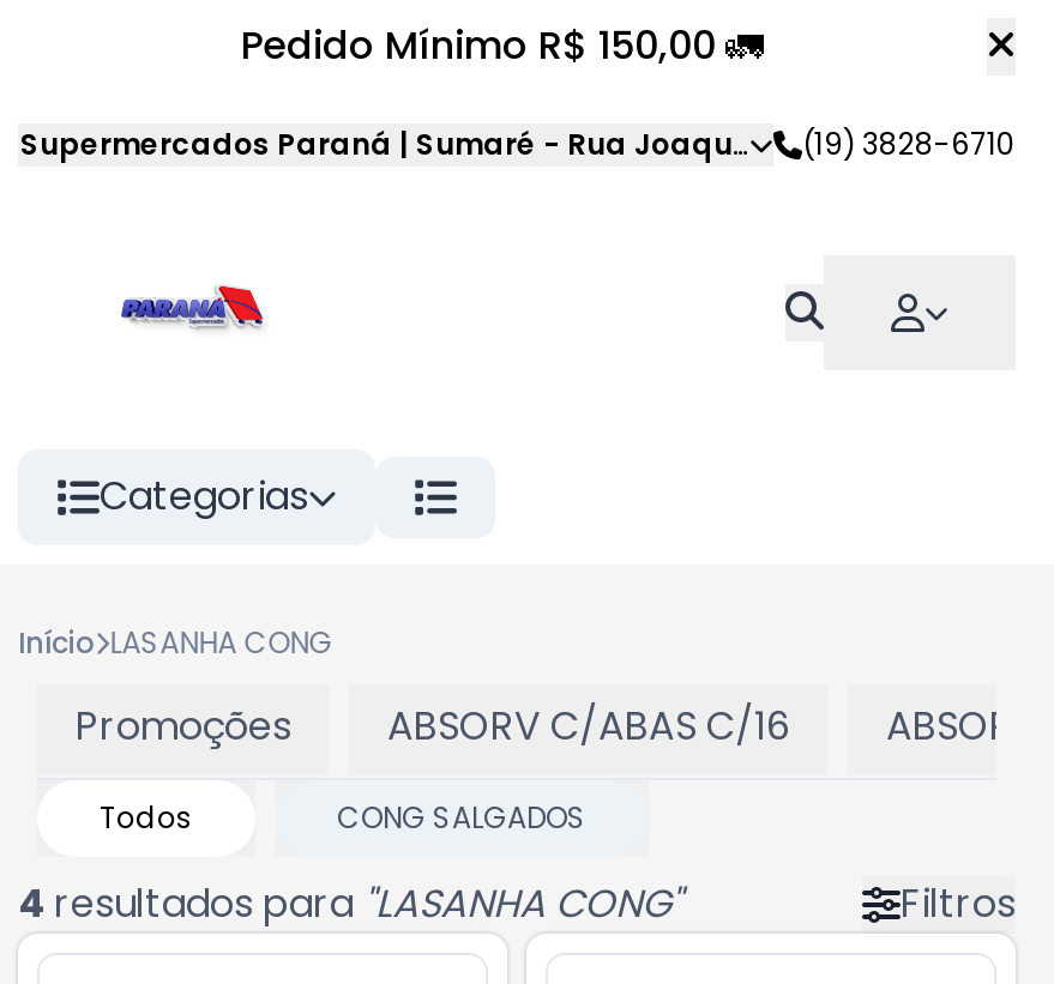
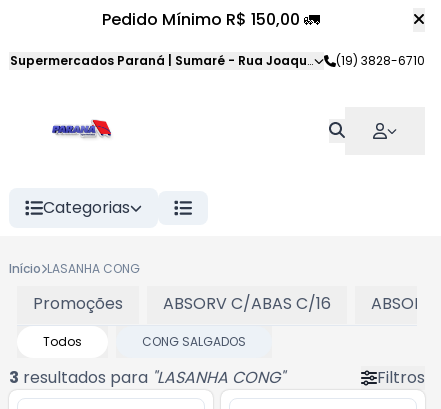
- 4 resultados para " LASANHA CONG"
+ 3 resultados para " LASANHA CONG"
